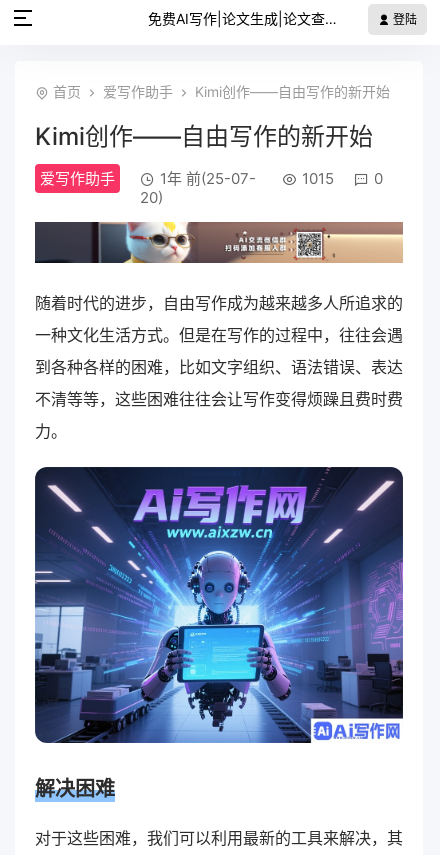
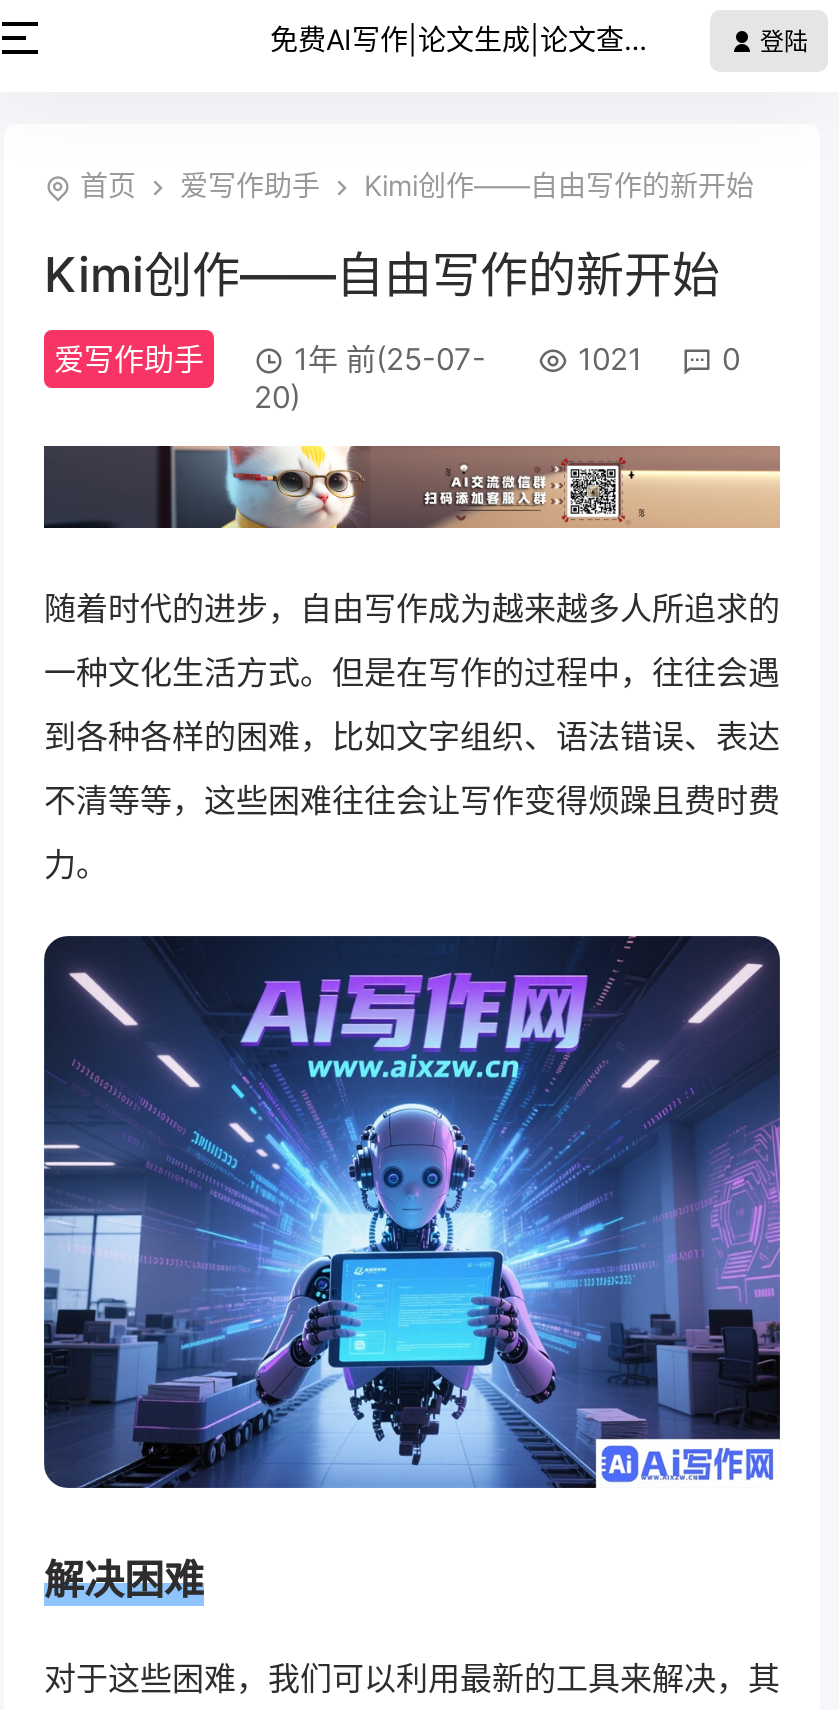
- 1015
+ 1021
